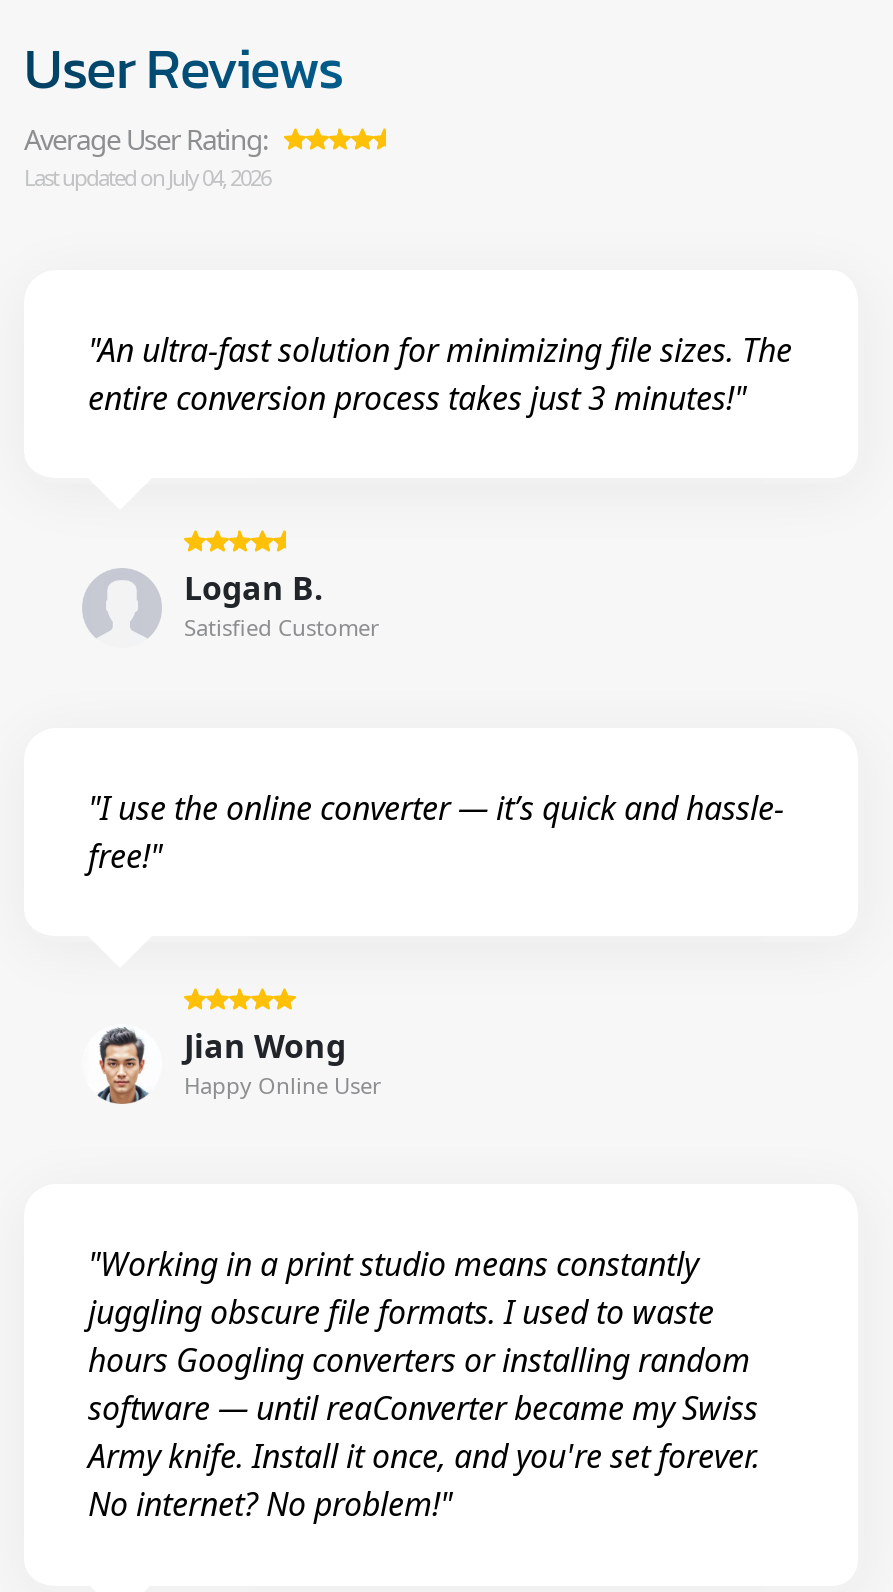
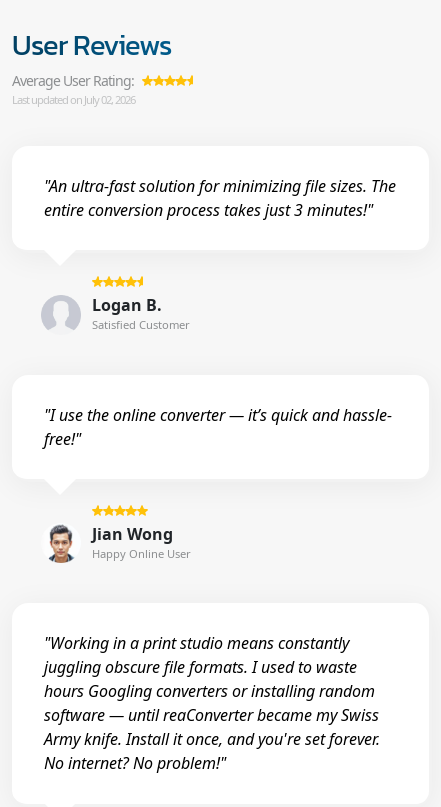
- Last updated on July 04, 2026
+ Last updated on July 02, 2026
